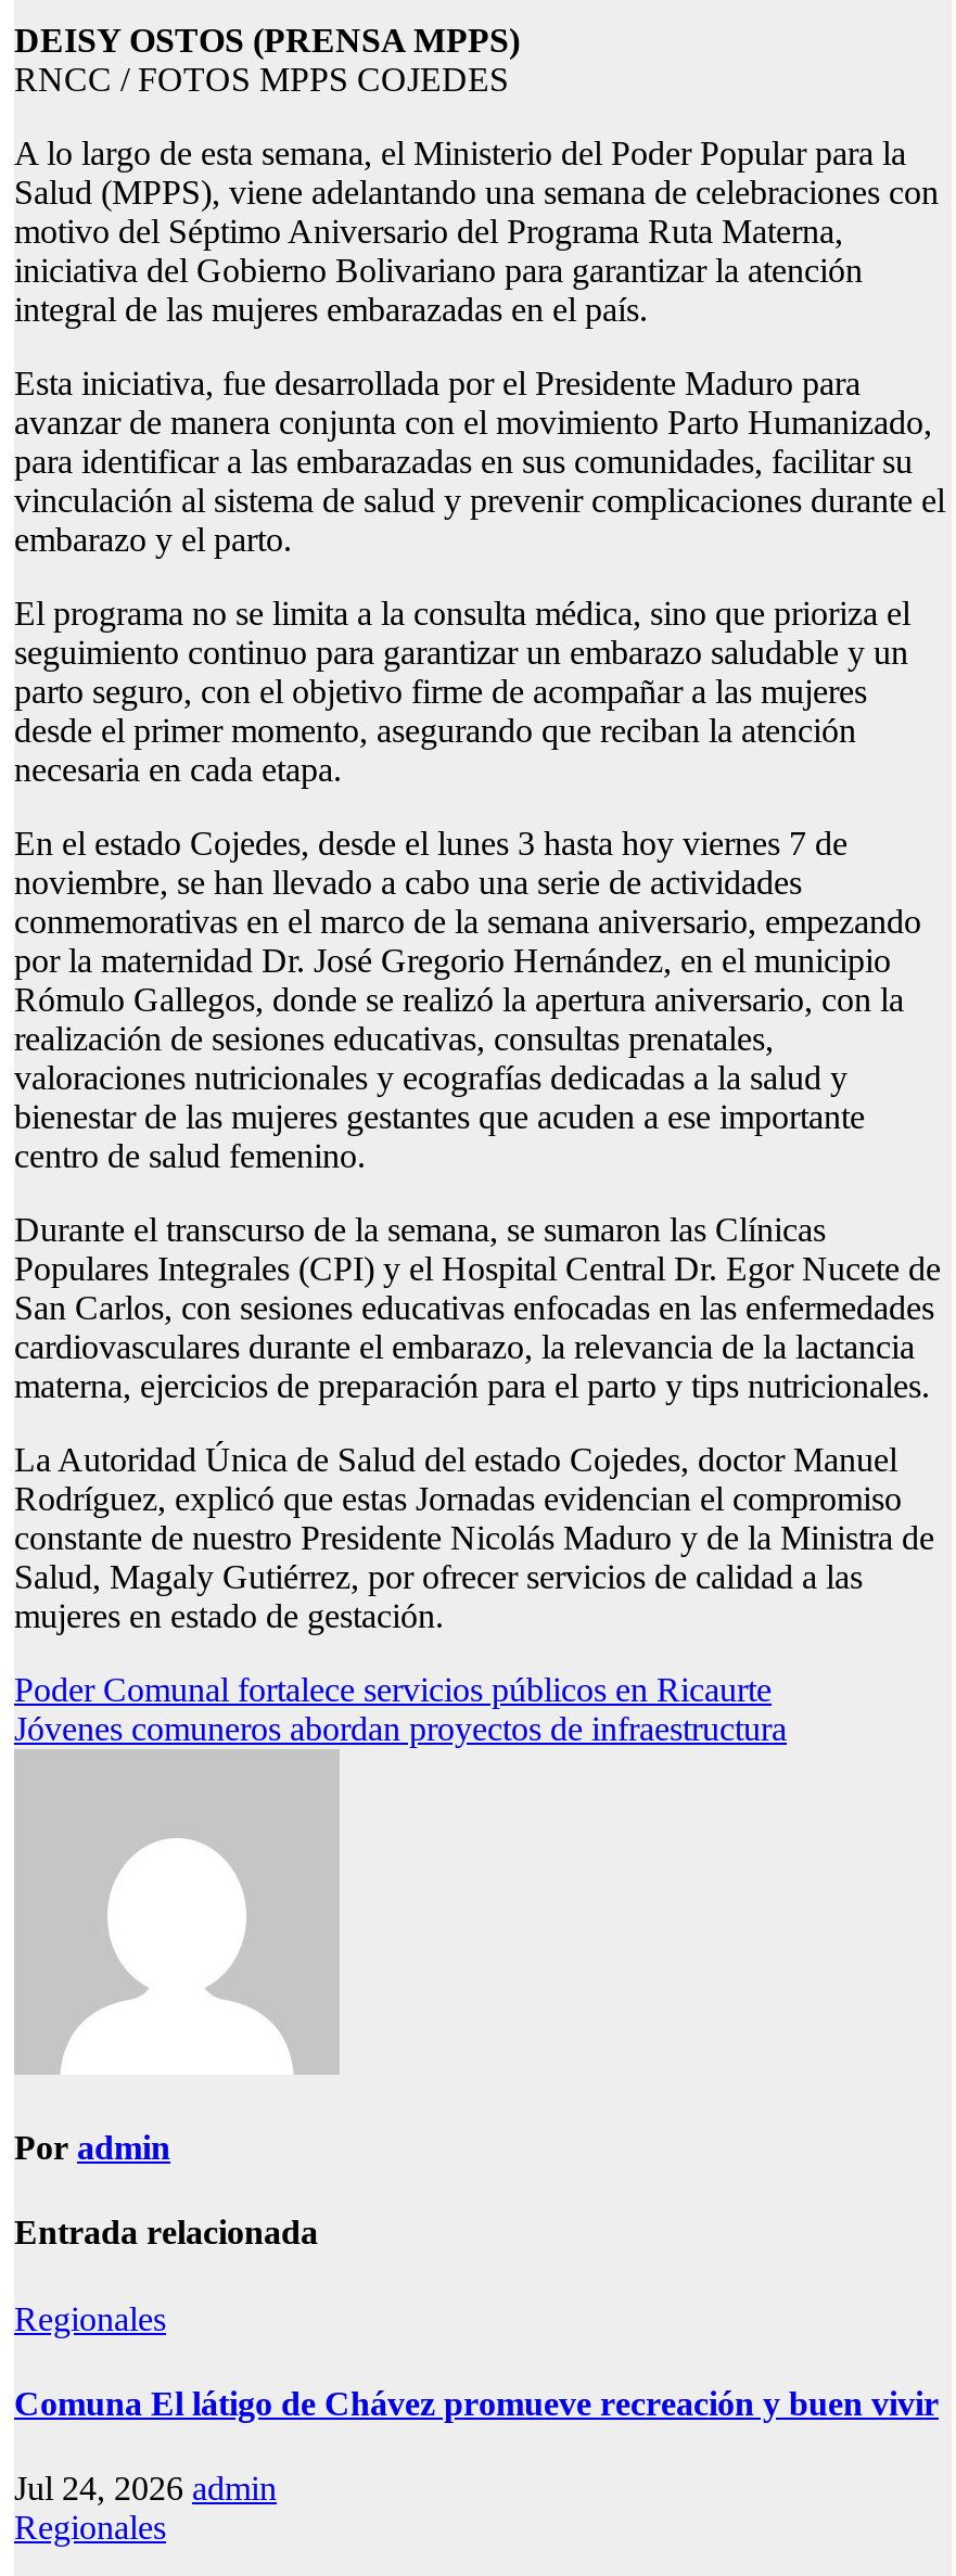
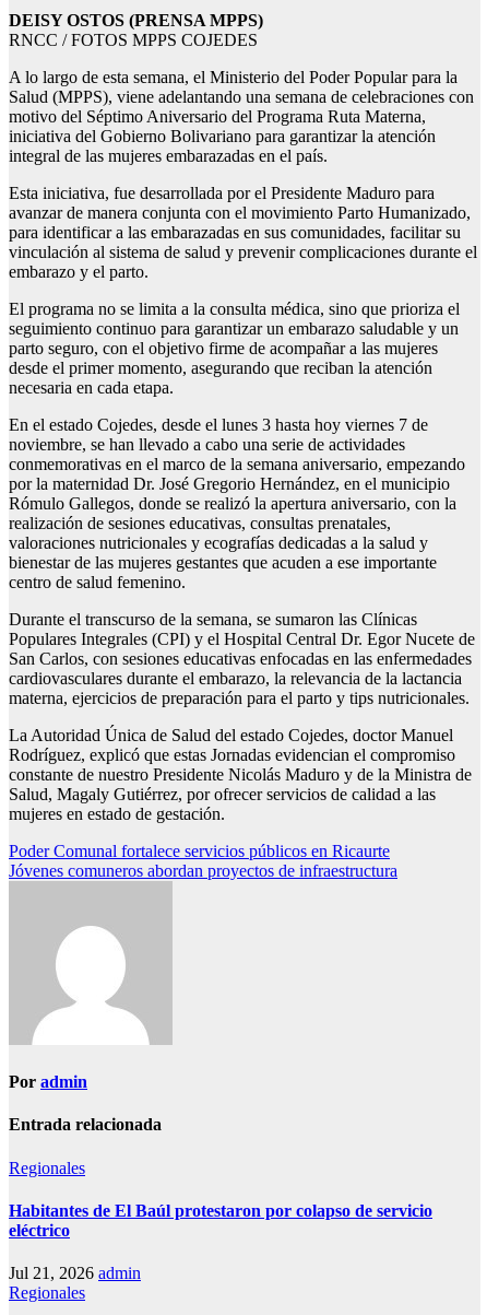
- Comuna El látigo de Chávez promueve recreación y buen vivir
+ Habitantes de El Baúl protestaron por colapso de servicio
+ eléctrico

- Jul 24, 2026 admin
+ Jul 21, 2026 admin
